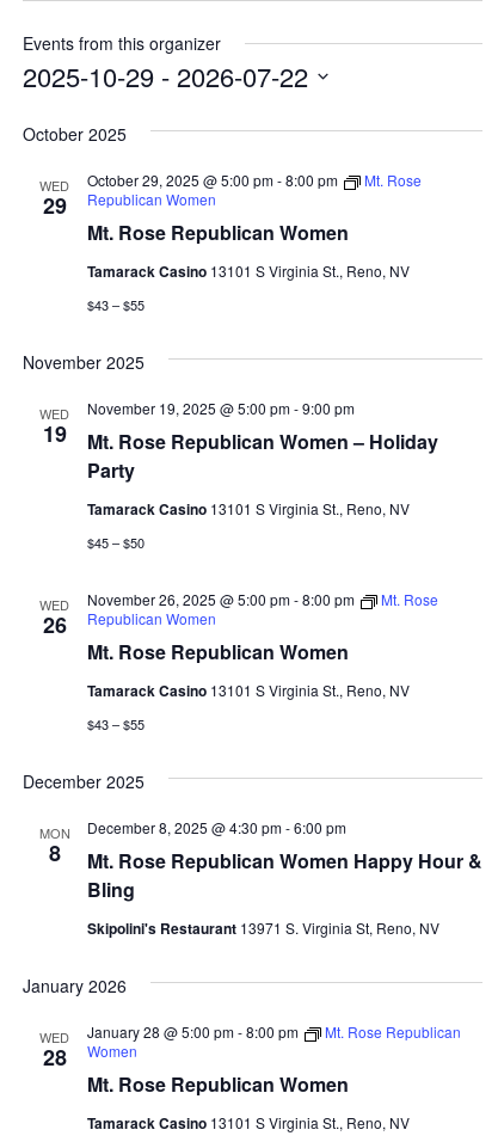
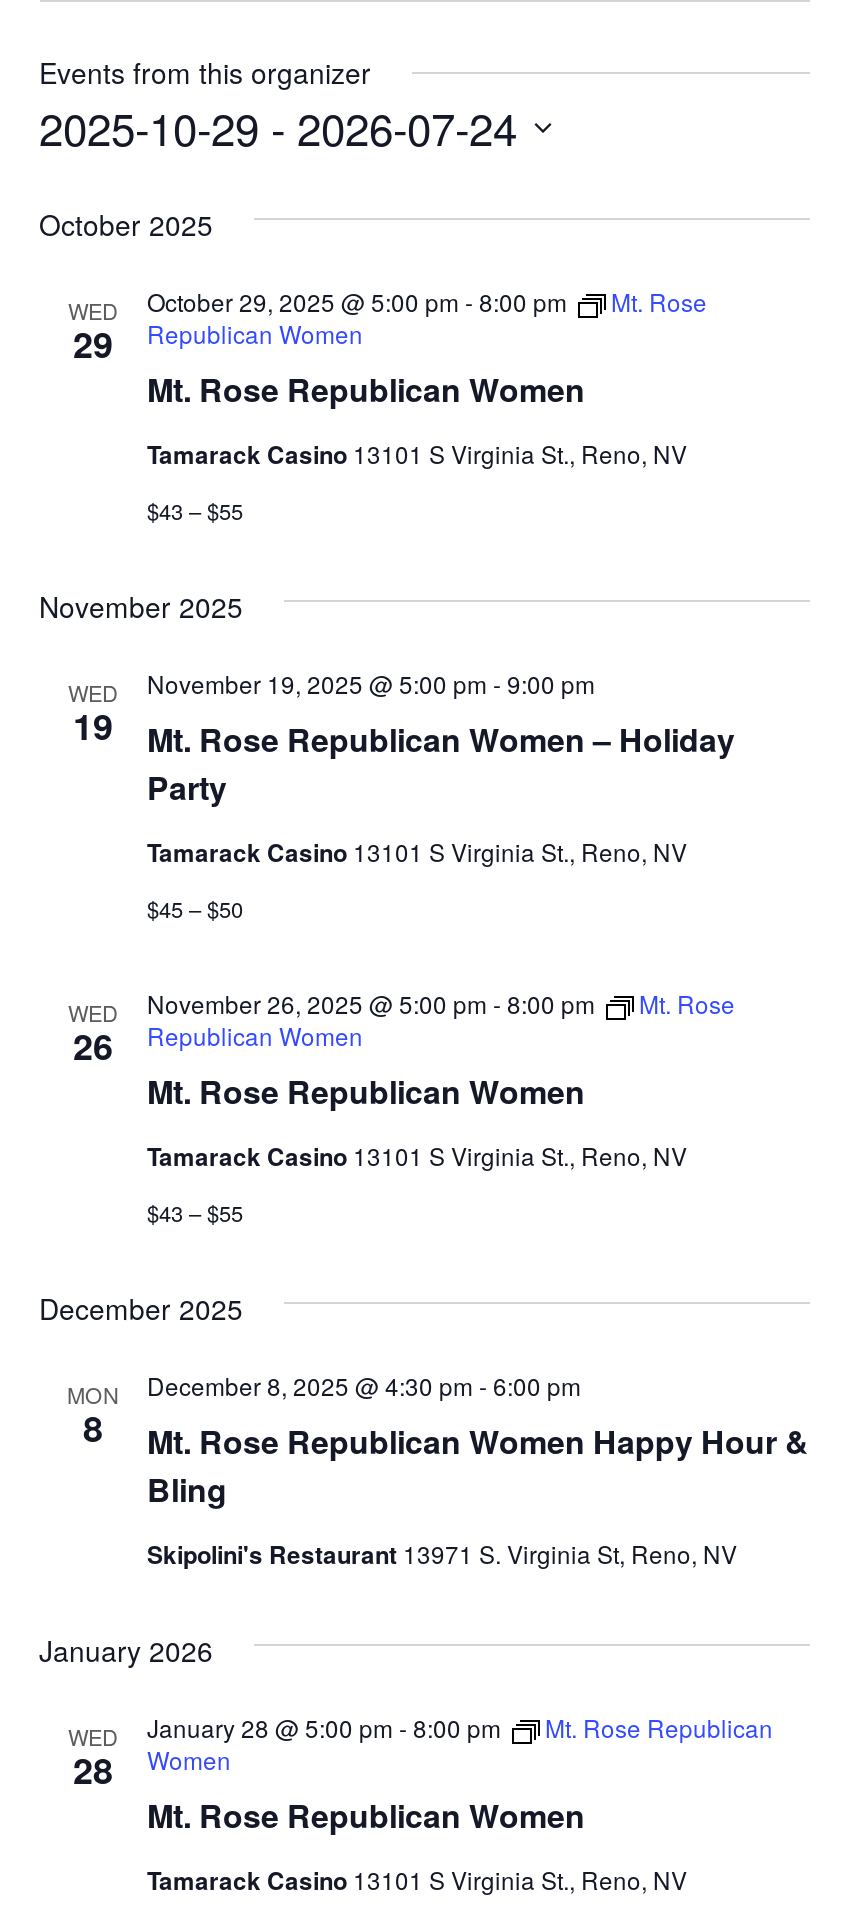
- 2025-10-29 - 2026-07-22
+ 2025-10-29 - 2026-07-24
